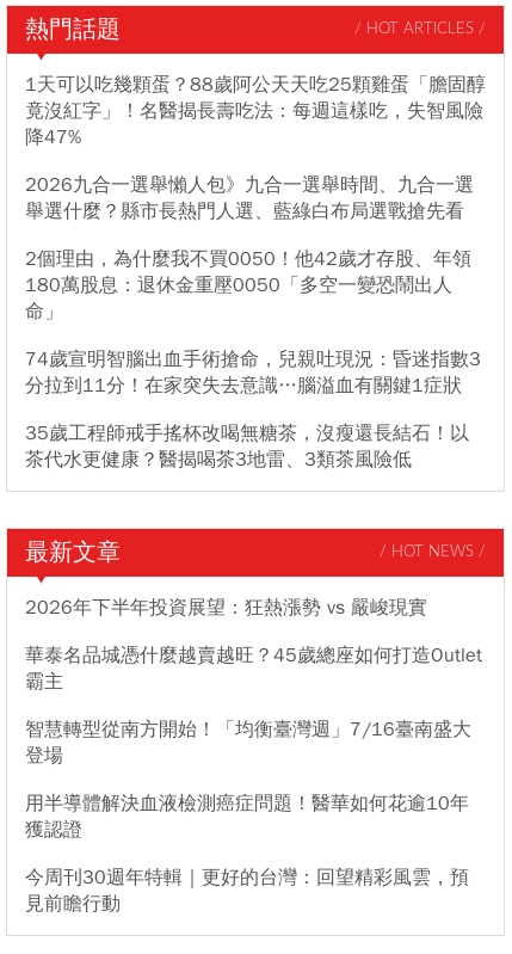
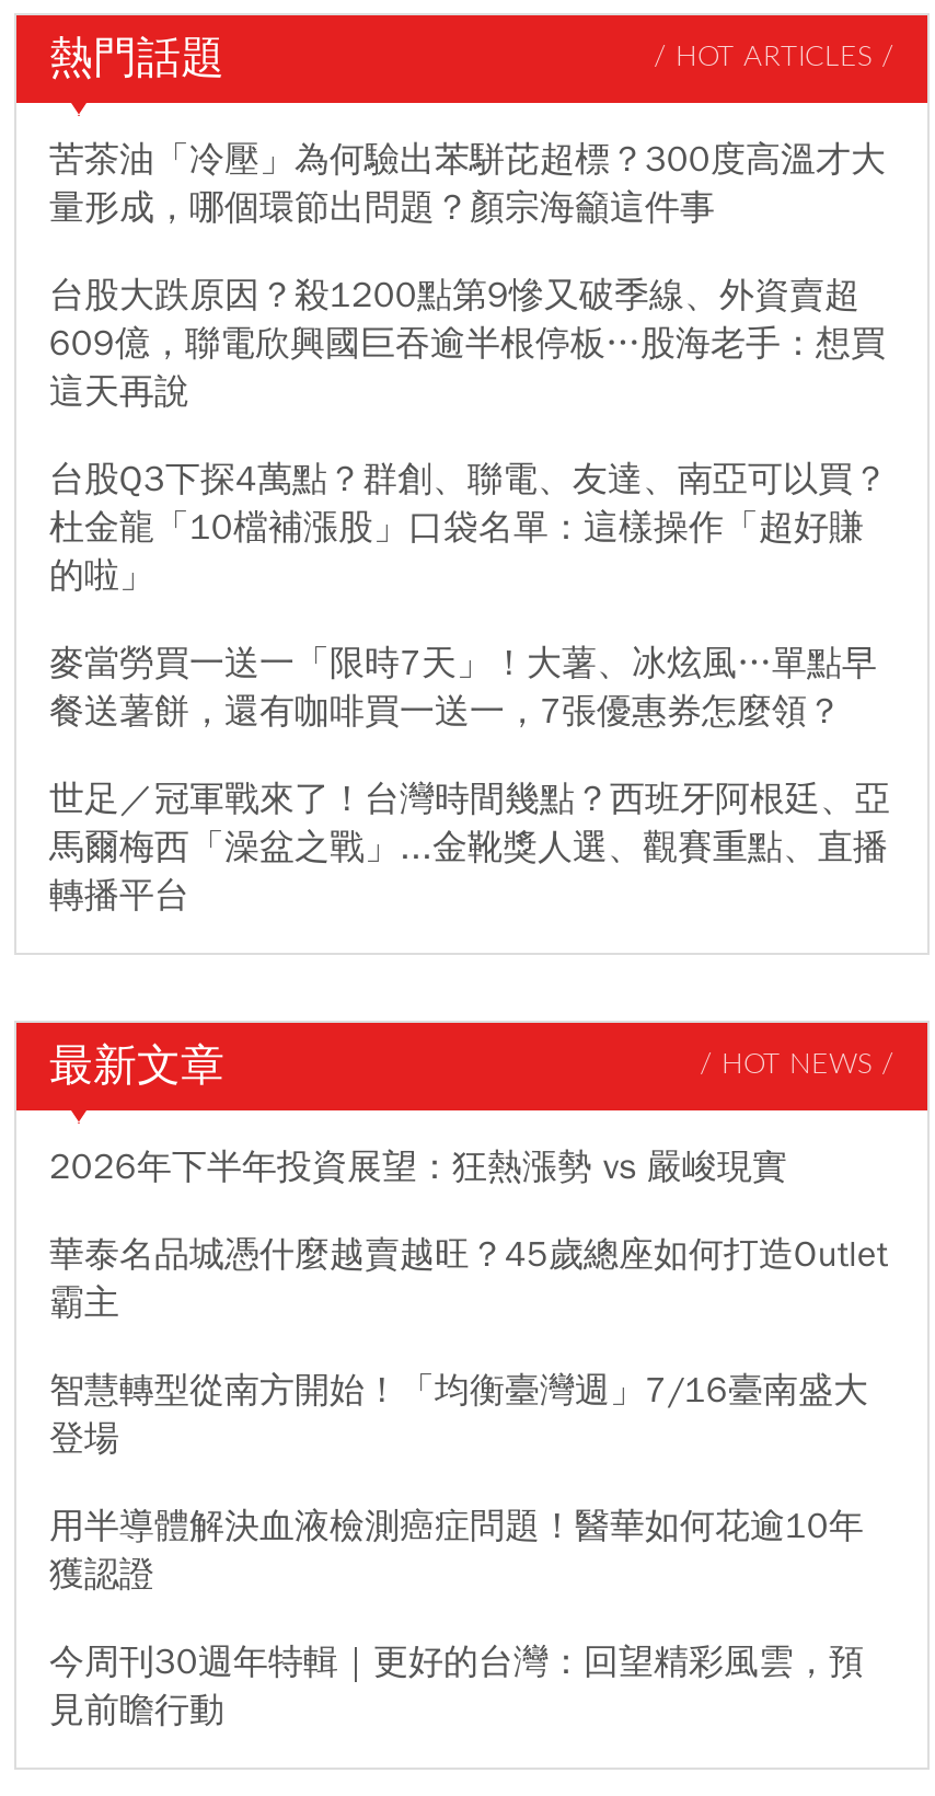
- 1天可以吃幾顆蛋？88歲阿公天天吃25顆雞蛋「膽固醇
- 竟沒紅字」！名醫揭長壽吃法：每週這樣吃，失智風險
- 降47%
+ 苦茶油「冷壓」為何驗出苯駢芘超標？300度高溫才大
+ 量形成，哪個環節出問題？顏宗海籲這件事

- 2026九合一選舉懶人包》九合一選舉時間、九合一選
- 舉選什麼？縣市長熱門人選、藍綠白布局選戰搶先看
+ 台股大跌原因？殺1200點第9慘又破季線、外資賣超
+ 609億，聯電欣興國巨吞逾半根停板…股海老手：想買
+ 這天再說

- 2個理由，為什麼我不買0050！他42歲才存股、年領
- 180萬股息：退休金重壓0050「多空一變恐鬧出人
- 命」
+ 台股Q3下探4萬點？群創、聯電、友達、南亞可以買？
+ 杜金龍「10檔補漲股」口袋名單：這樣操作「超好賺
+ 的啦」

- 74歲宣明智腦出血手術搶命，兒親吐現況：昏迷指數3
- 分拉到11分！在家突失去意識…腦溢血有關鍵1症狀
+ 麥當勞買一送一「限時7天」！大薯、冰炫風…單點早
+ 餐送薯餅，還有咖啡買一送一，7張優惠券怎麼領？

- 35歲工程師戒手搖杯改喝無糖茶，沒瘦還長結石！以
- 茶代水更健康？醫揭喝茶3地雷、3類茶風險低
+ 世足／冠軍戰來了！台灣時間幾點？西班牙阿根廷、亞
+ 馬爾梅西「澡盆之戰」...金靴獎人選、觀賽重點、直播
+ 轉播平台
